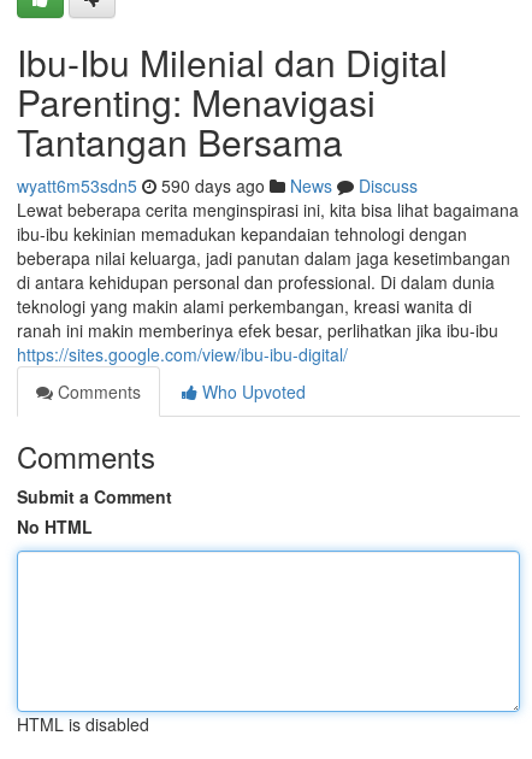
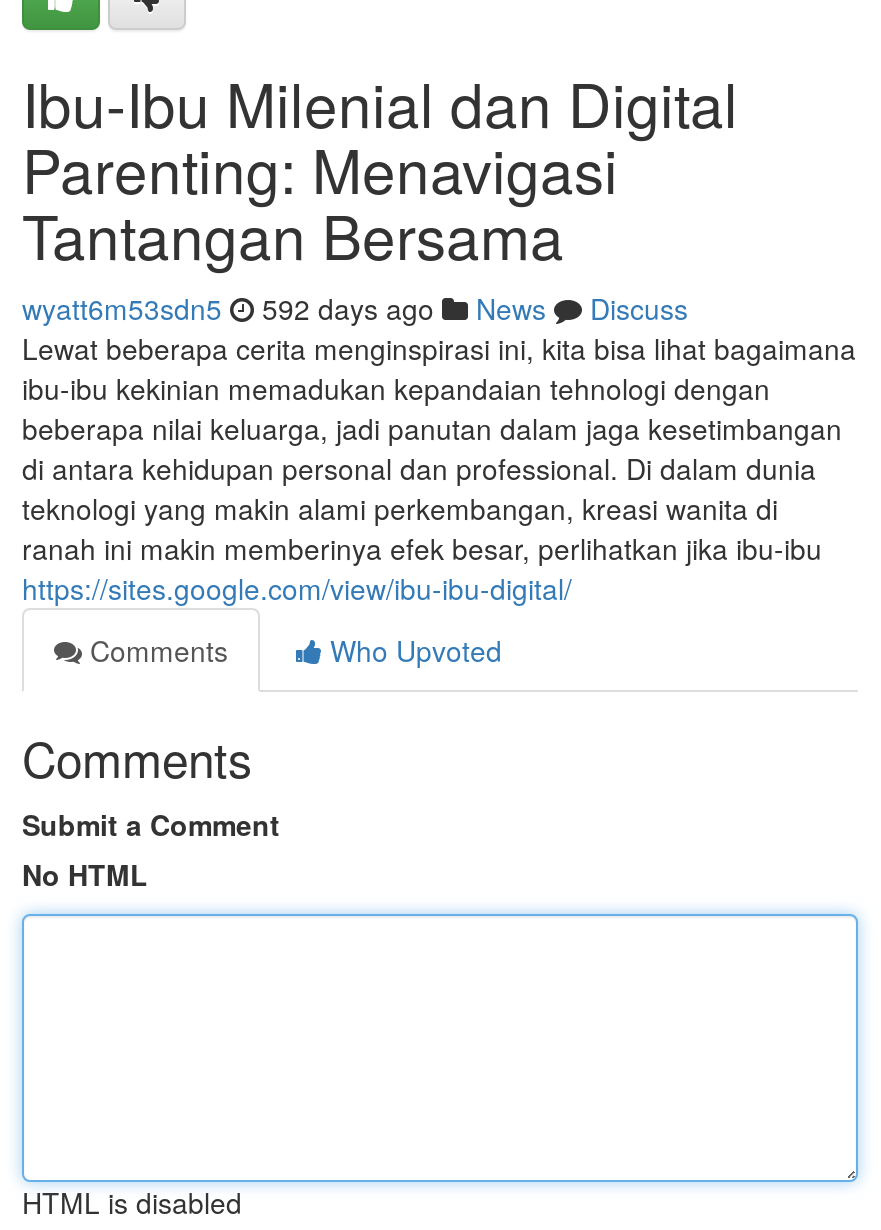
- wyatt6m53sdn5 590 days ago News Discuss
+ wyatt6m53sdn5 592 days ago News Discuss
